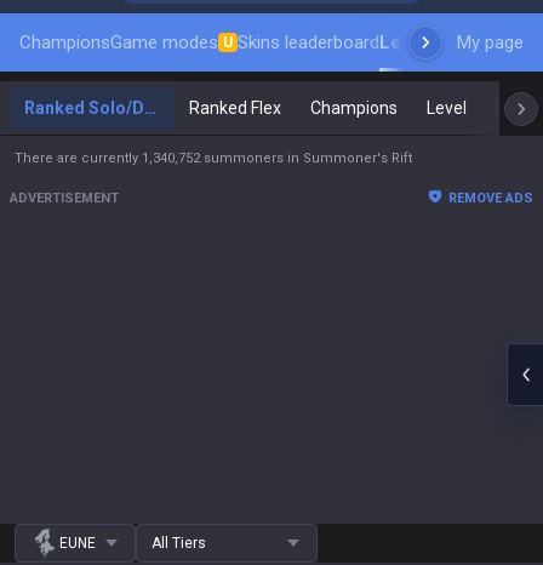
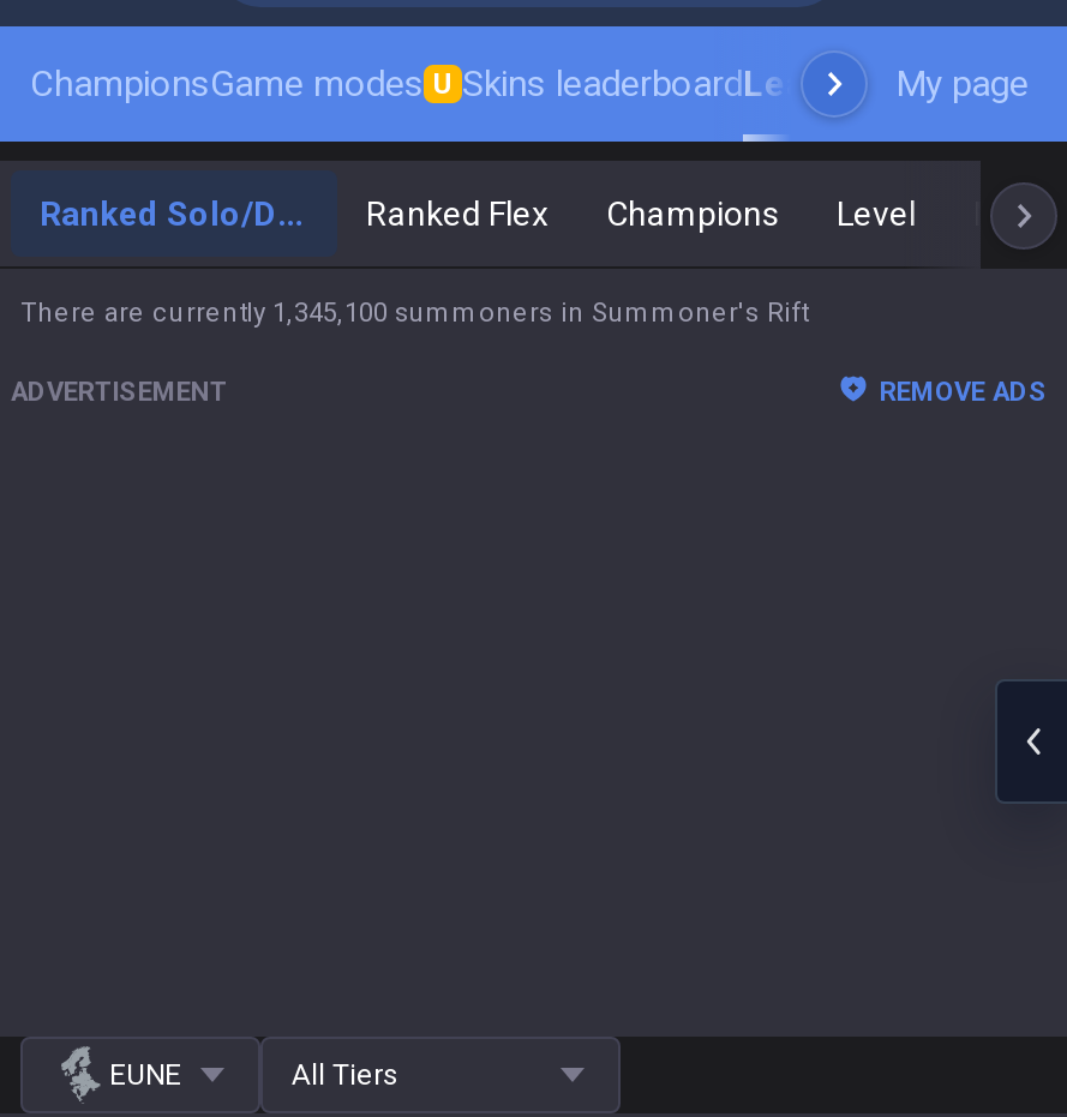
- There are currently 1,340,752 summoners in Summoner's Rift
+ There are currently 1,345,100 summoners in Summoner's Rift
